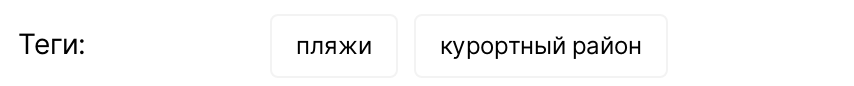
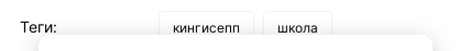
- пляжи
- курортный район
+ кингисепп
+ школа
